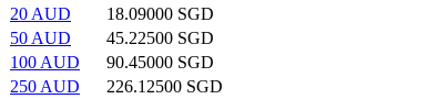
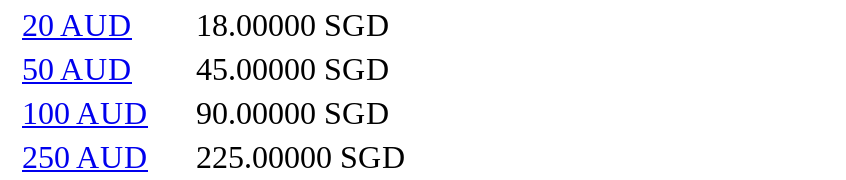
- 20 AUD 18.09000 SGD
+ 20 AUD 18.00000 SGD

- 50 AUD 45.22500 SGD
+ 50 AUD 45.00000 SGD

- 100 AUD 90.45000 SGD
+ 100 AUD 90.00000 SGD

- 250 AUD 226.12500 SGD
+ 250 AUD 225.00000 SGD
